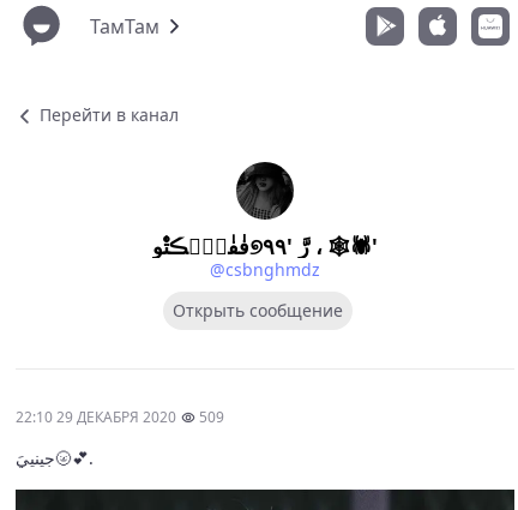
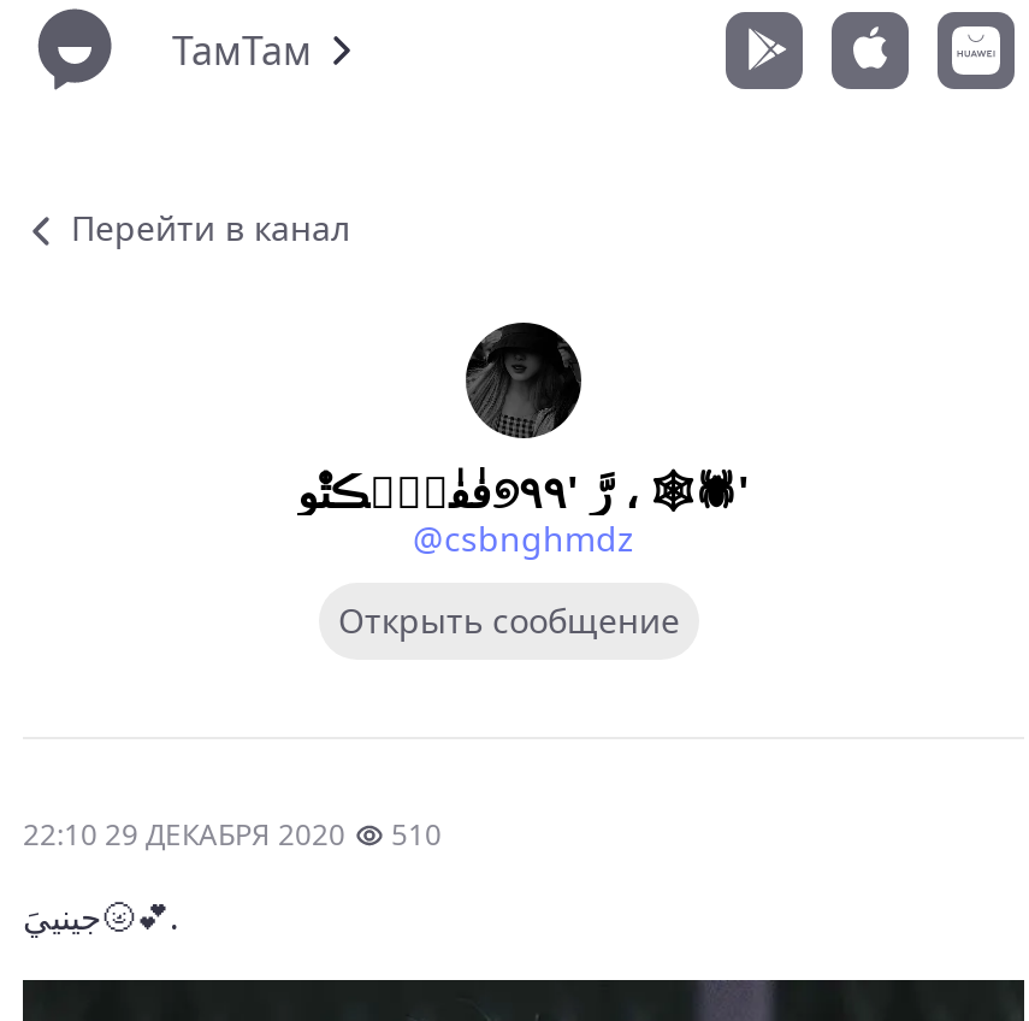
- 22:10 29 ДЕКАБРЯ 2020 509
+ 22:10 29 ДЕКАБРЯ 2020 510
